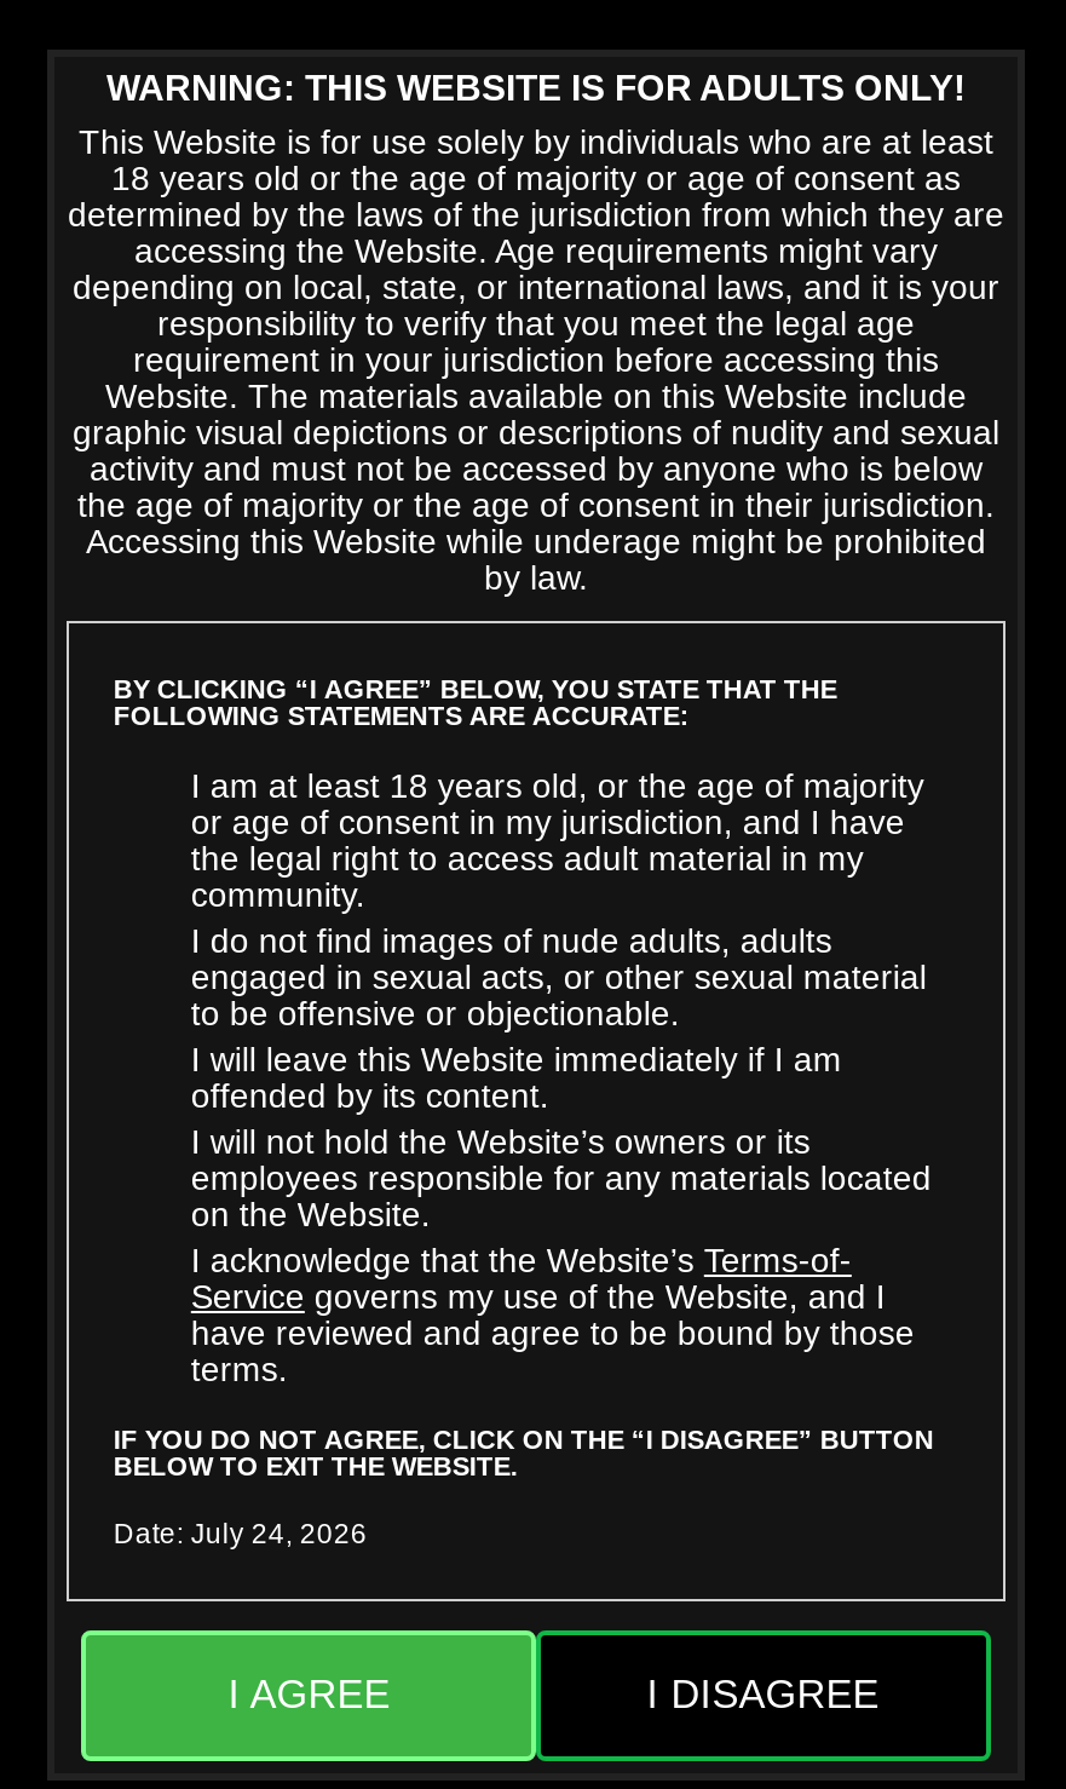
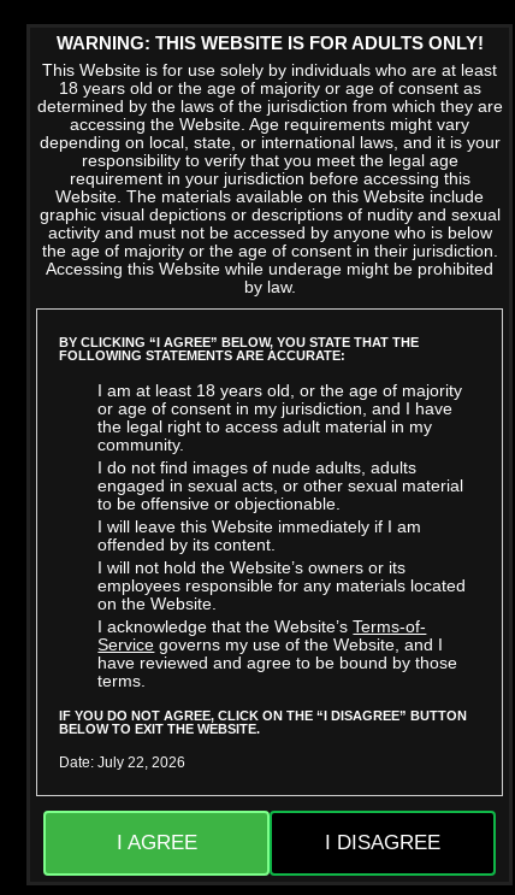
- Date: July 24, 2026
+ Date: July 22, 2026
